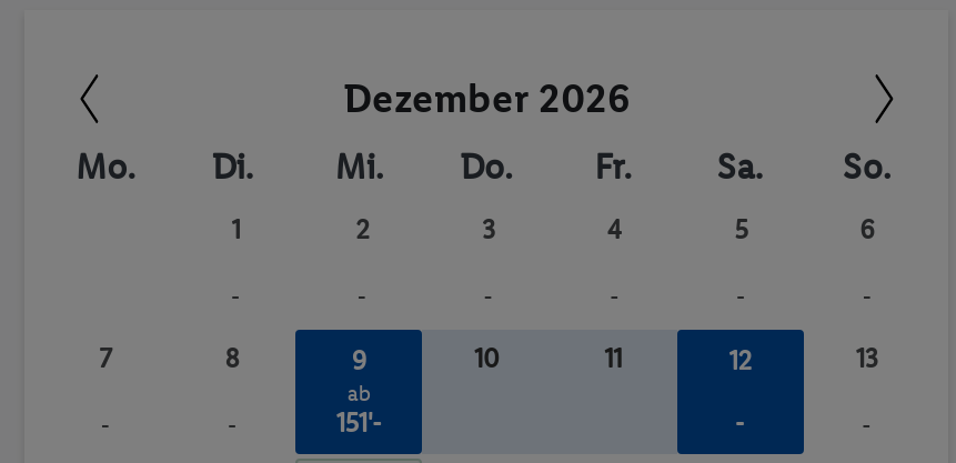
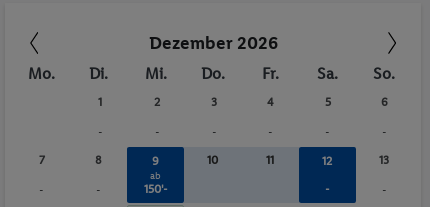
- 151'-
+ 150'-
